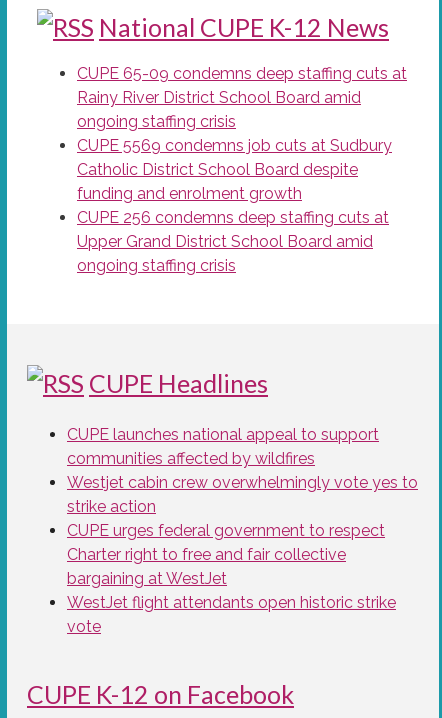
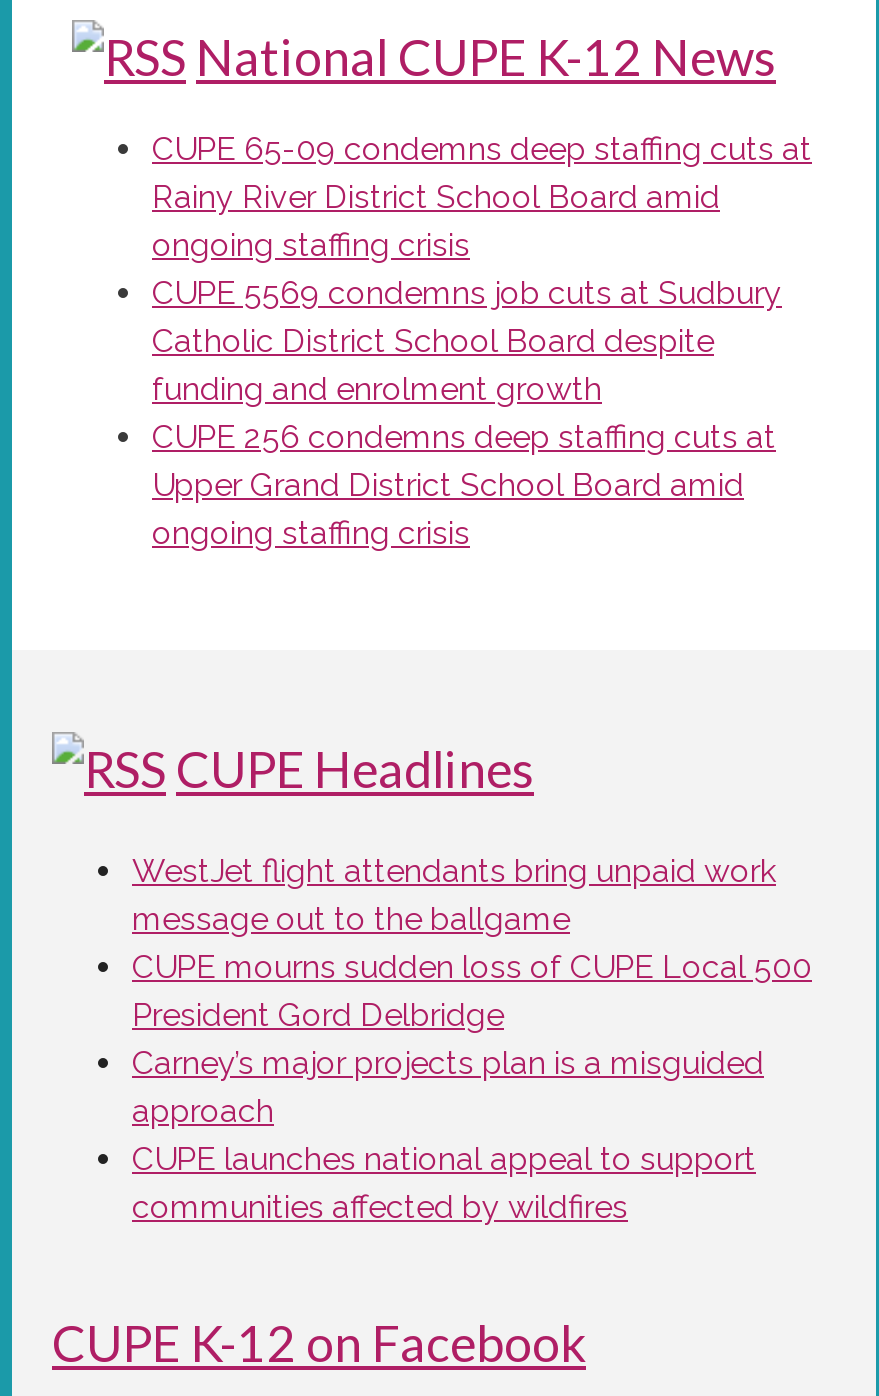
+ WestJet flight attendants bring unpaid work
+ message out to the ballgame
+ CUPE mourns sudden loss of CUPE Local 500
+ President Gord Delbridge
+ Carney’s major projects plan is a misguided
+ approach

moved down: CUPE launches national appeal to support | communities affected by wildfires

- Westjet cabin crew overwhelmingly vote yes to
- strike action
- CUPE urges federal government to respect
- Charter right to free and fair collective
- bargaining at WestJet
- WestJet flight attendants open historic strike
- vote
